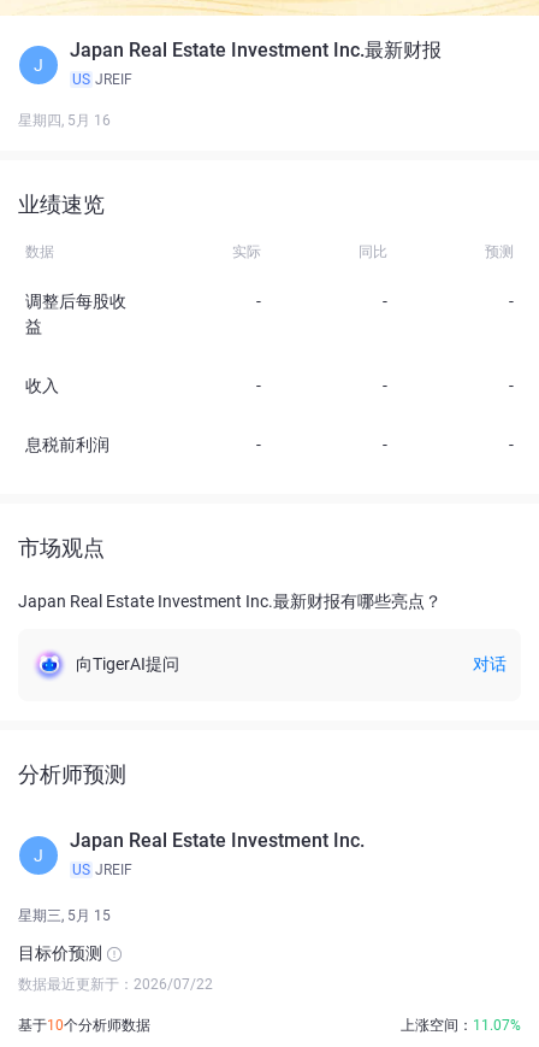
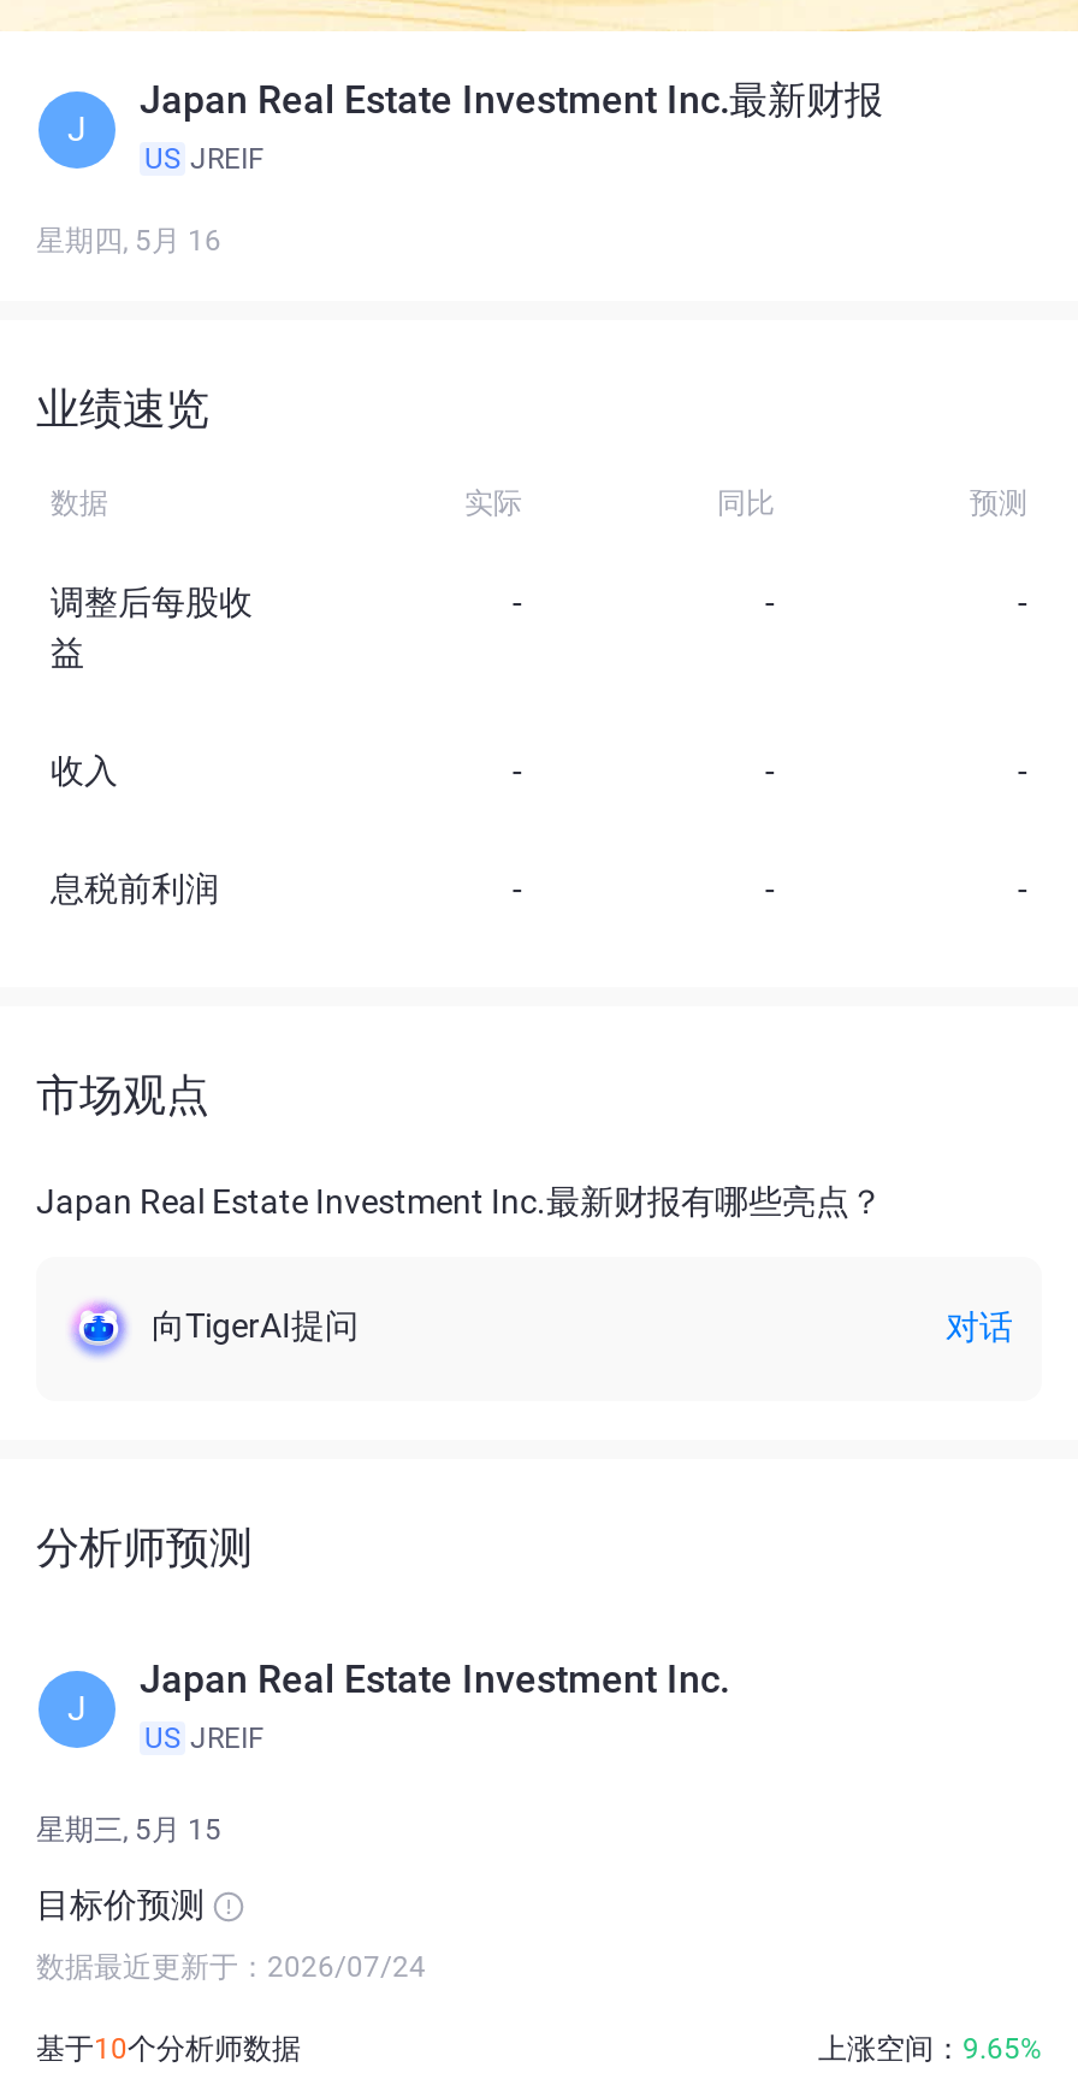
- 数据最近更新于：2026/07/22
+ 数据最近更新于：2026/07/24

- 上涨空间：11.07%
+ 上涨空间：9.65%
